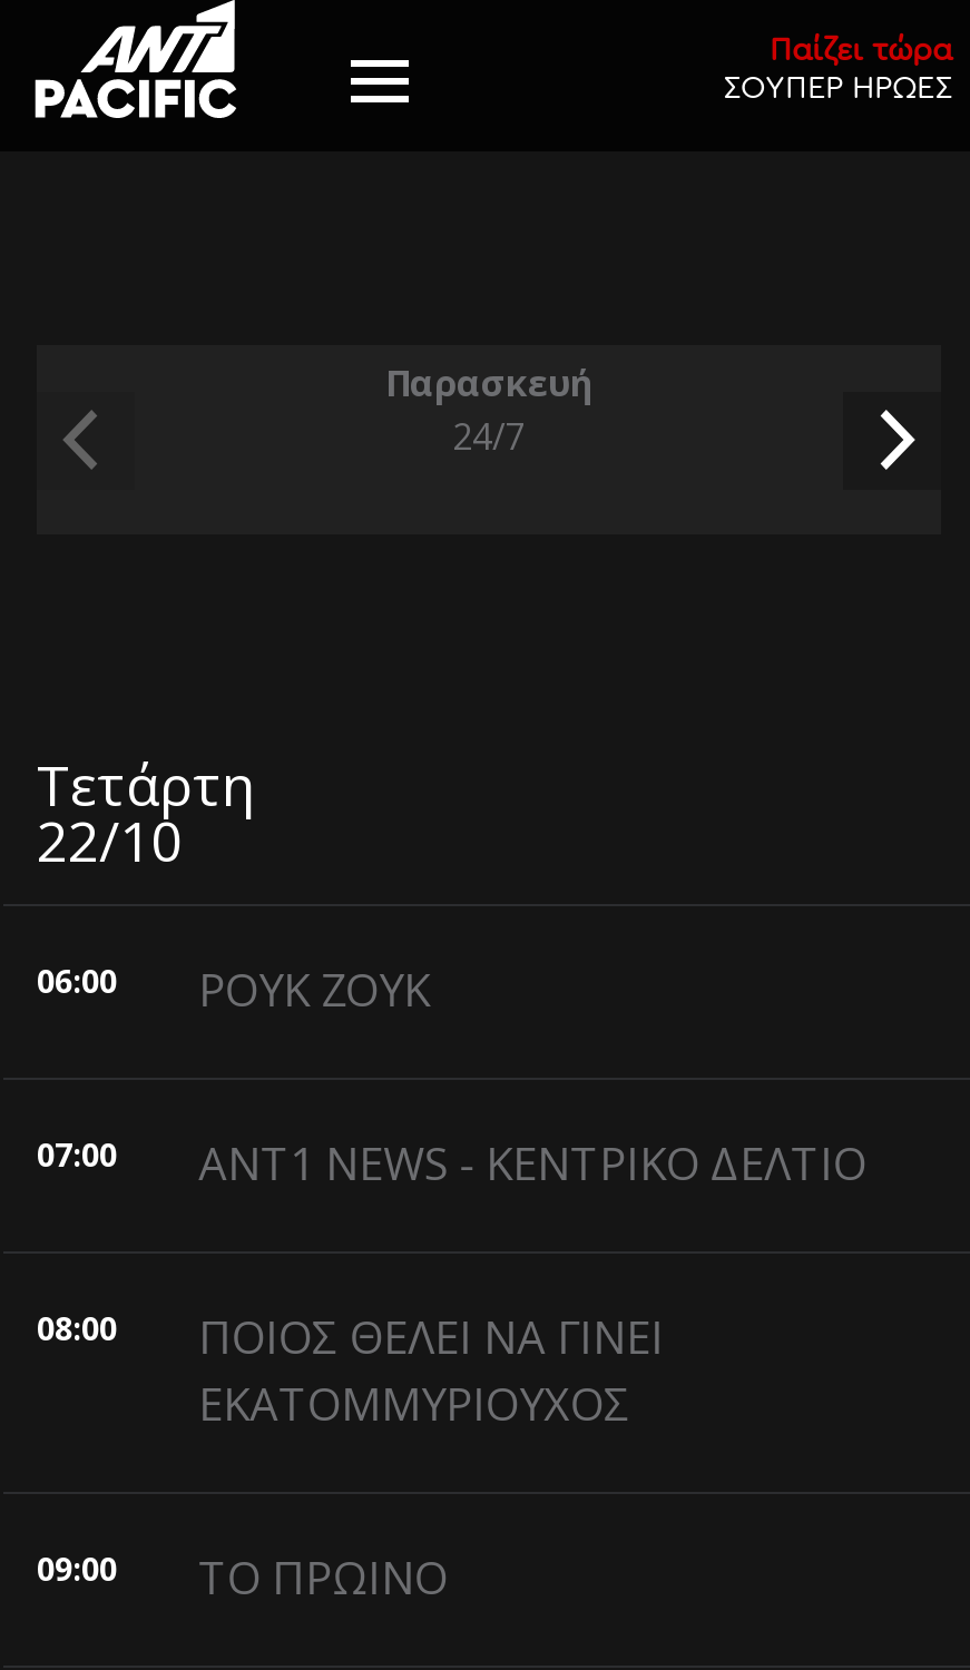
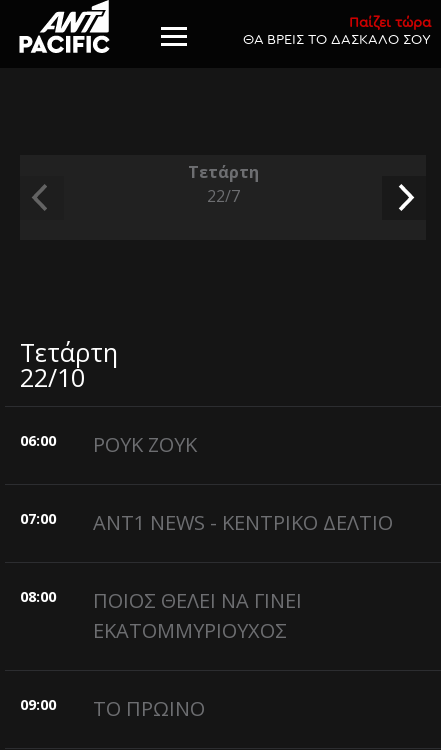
- ΣΟΥΠΕΡ ΗΡΩΕΣ
+ ΘΑ ΒΡΕΙΣ ΤΟ ΔΑΣΚΑΛΟ ΣΟΥ

- Παρασκευή
- 24/7
+ Τετάρτη
+ 22/7
